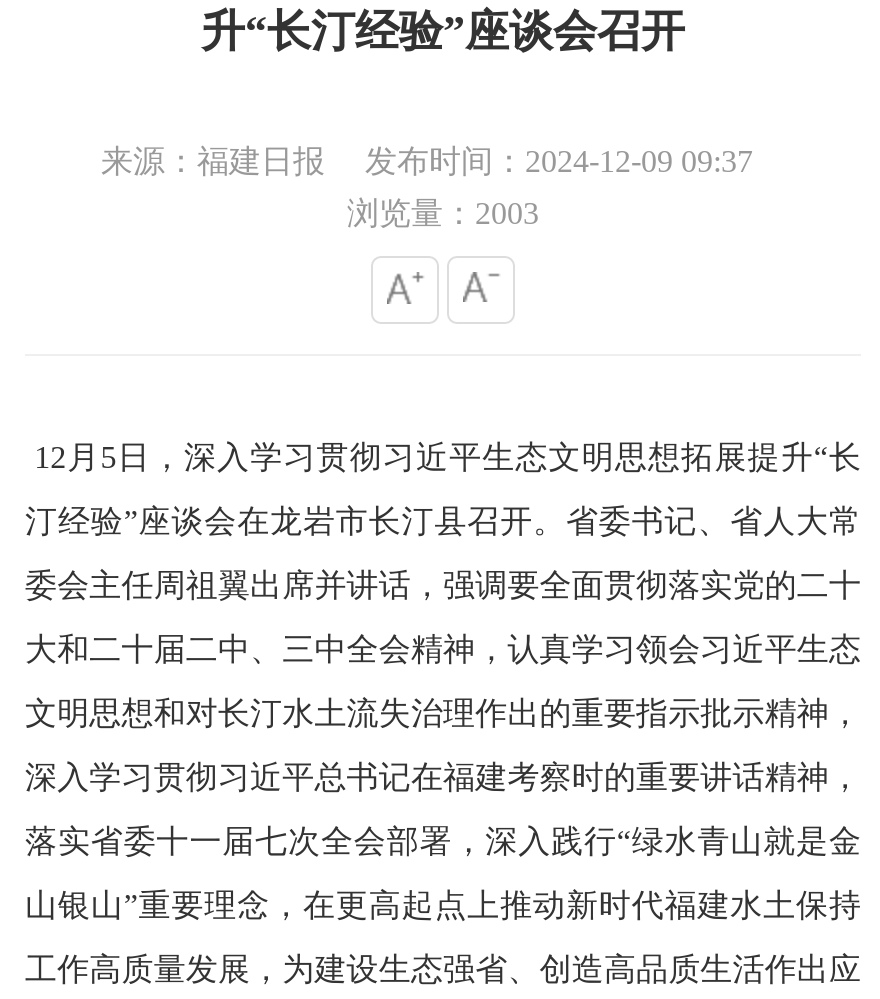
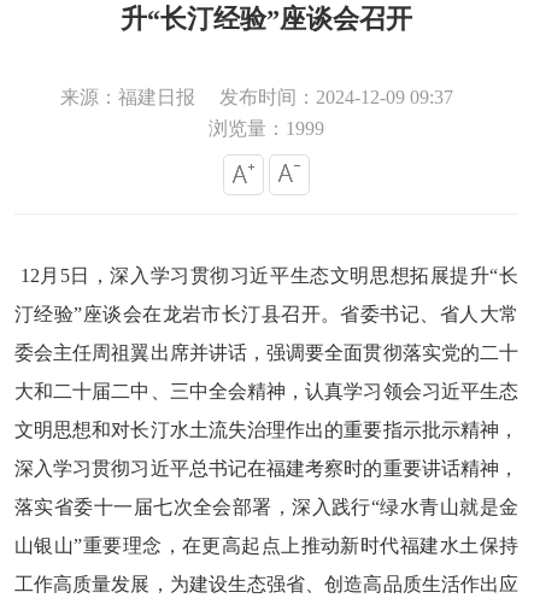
- 浏览量：2003
+ 浏览量：1999
